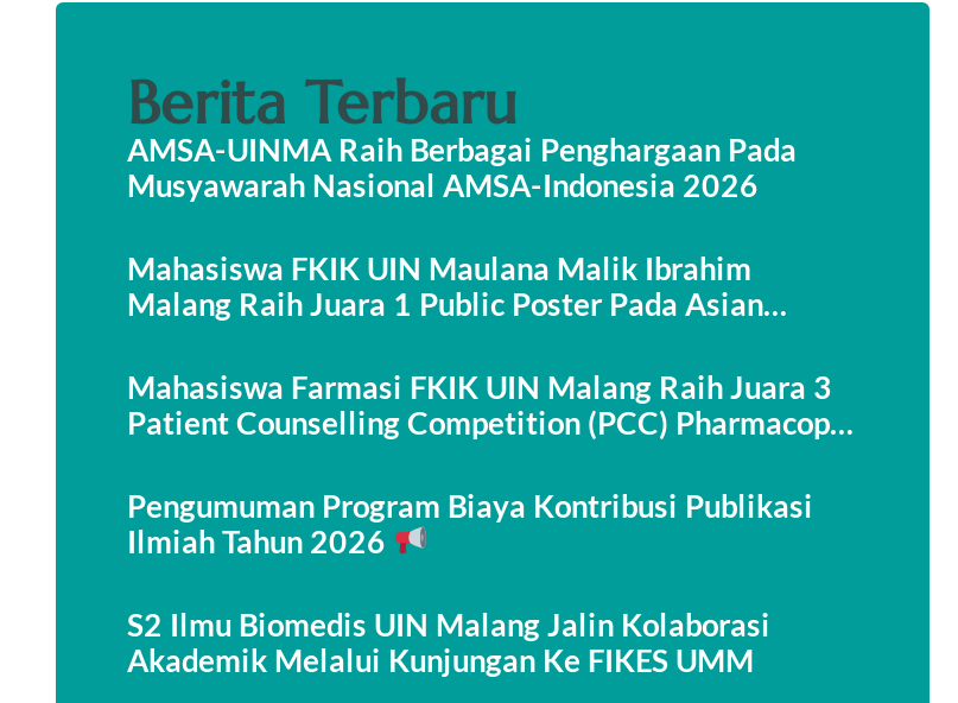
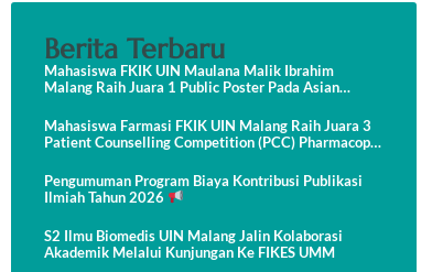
- AMSA-UINMA Raih Berbagai Penghargaan Pada
- Musyawarah Nasional AMSA-Indonesia 2026
